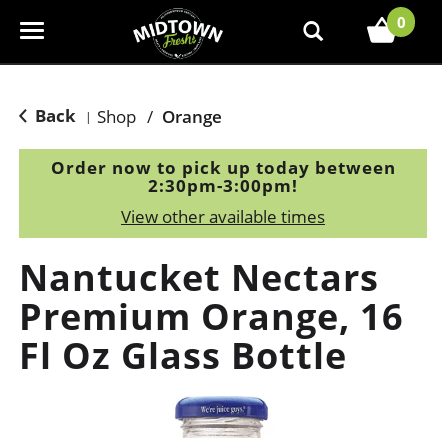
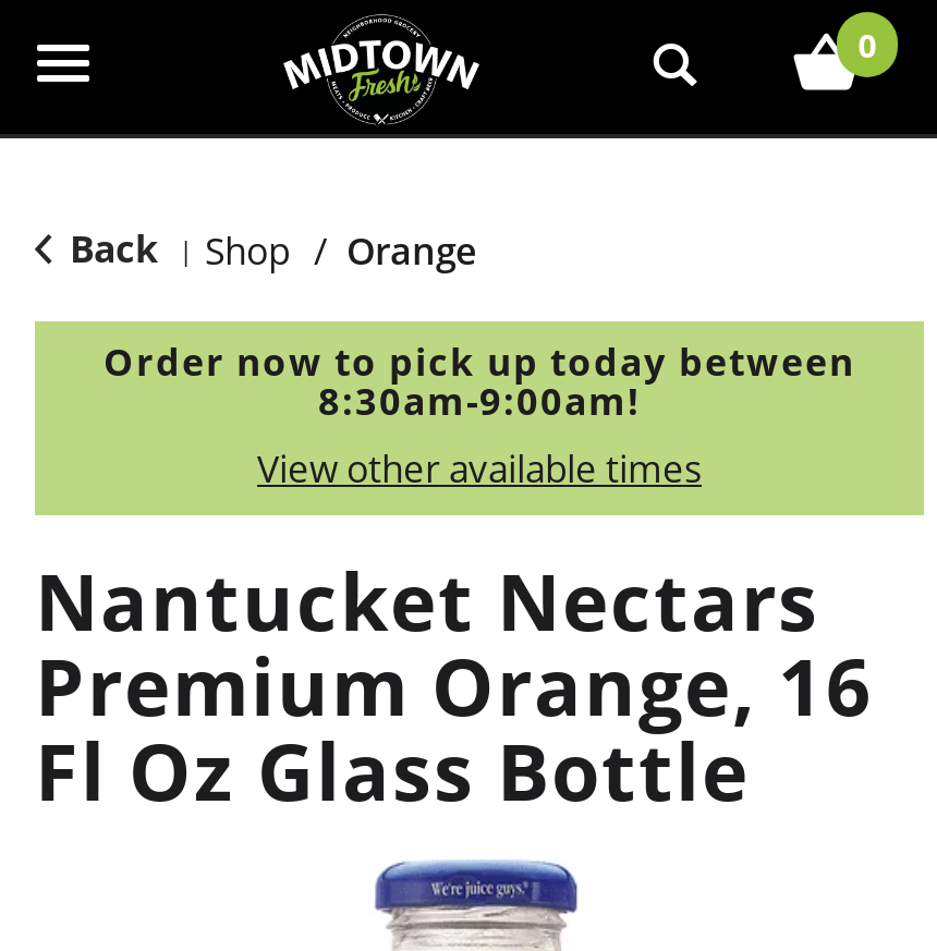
- 2:30pm-3:00pm!
+ 8:30am-9:00am!
